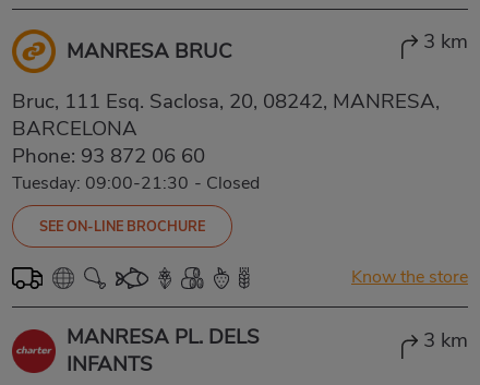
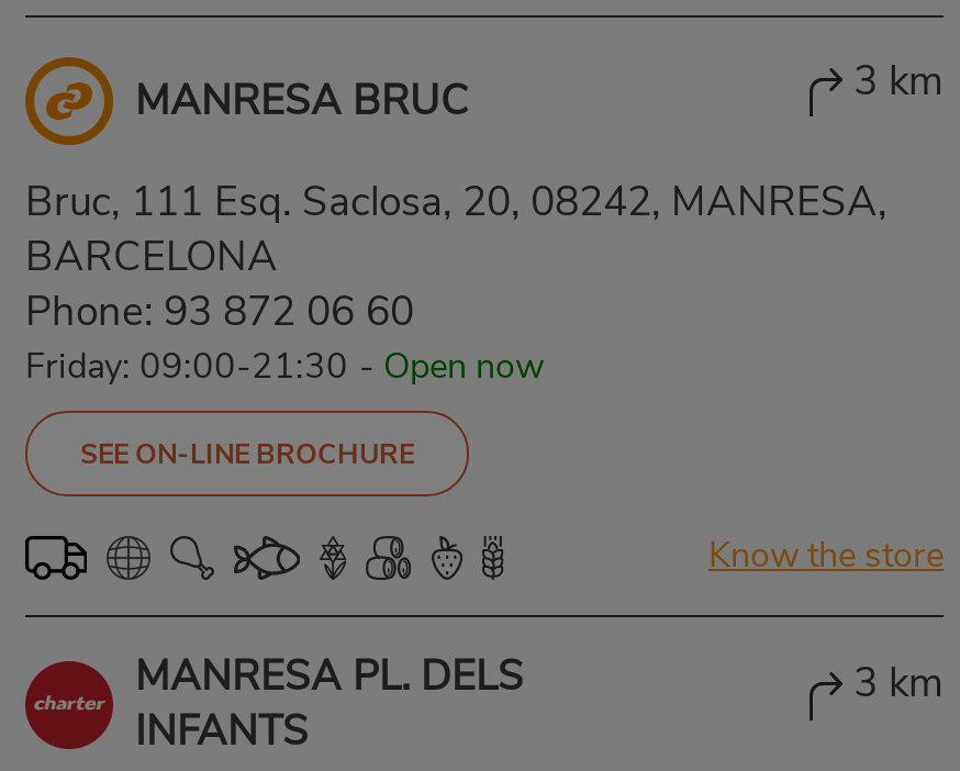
- Tuesday: 09:00-21:30 - Closed
+ Friday: 09:00-21:30 - Open now
